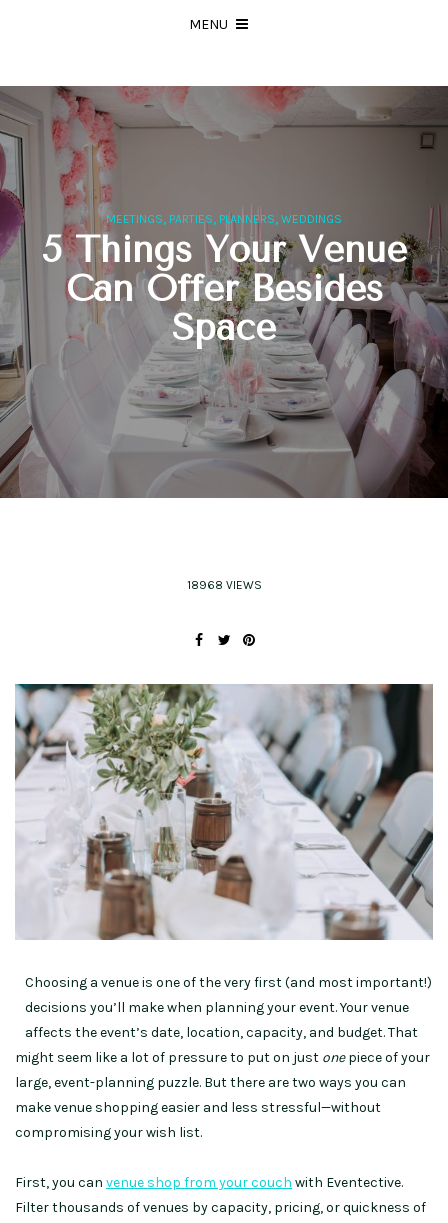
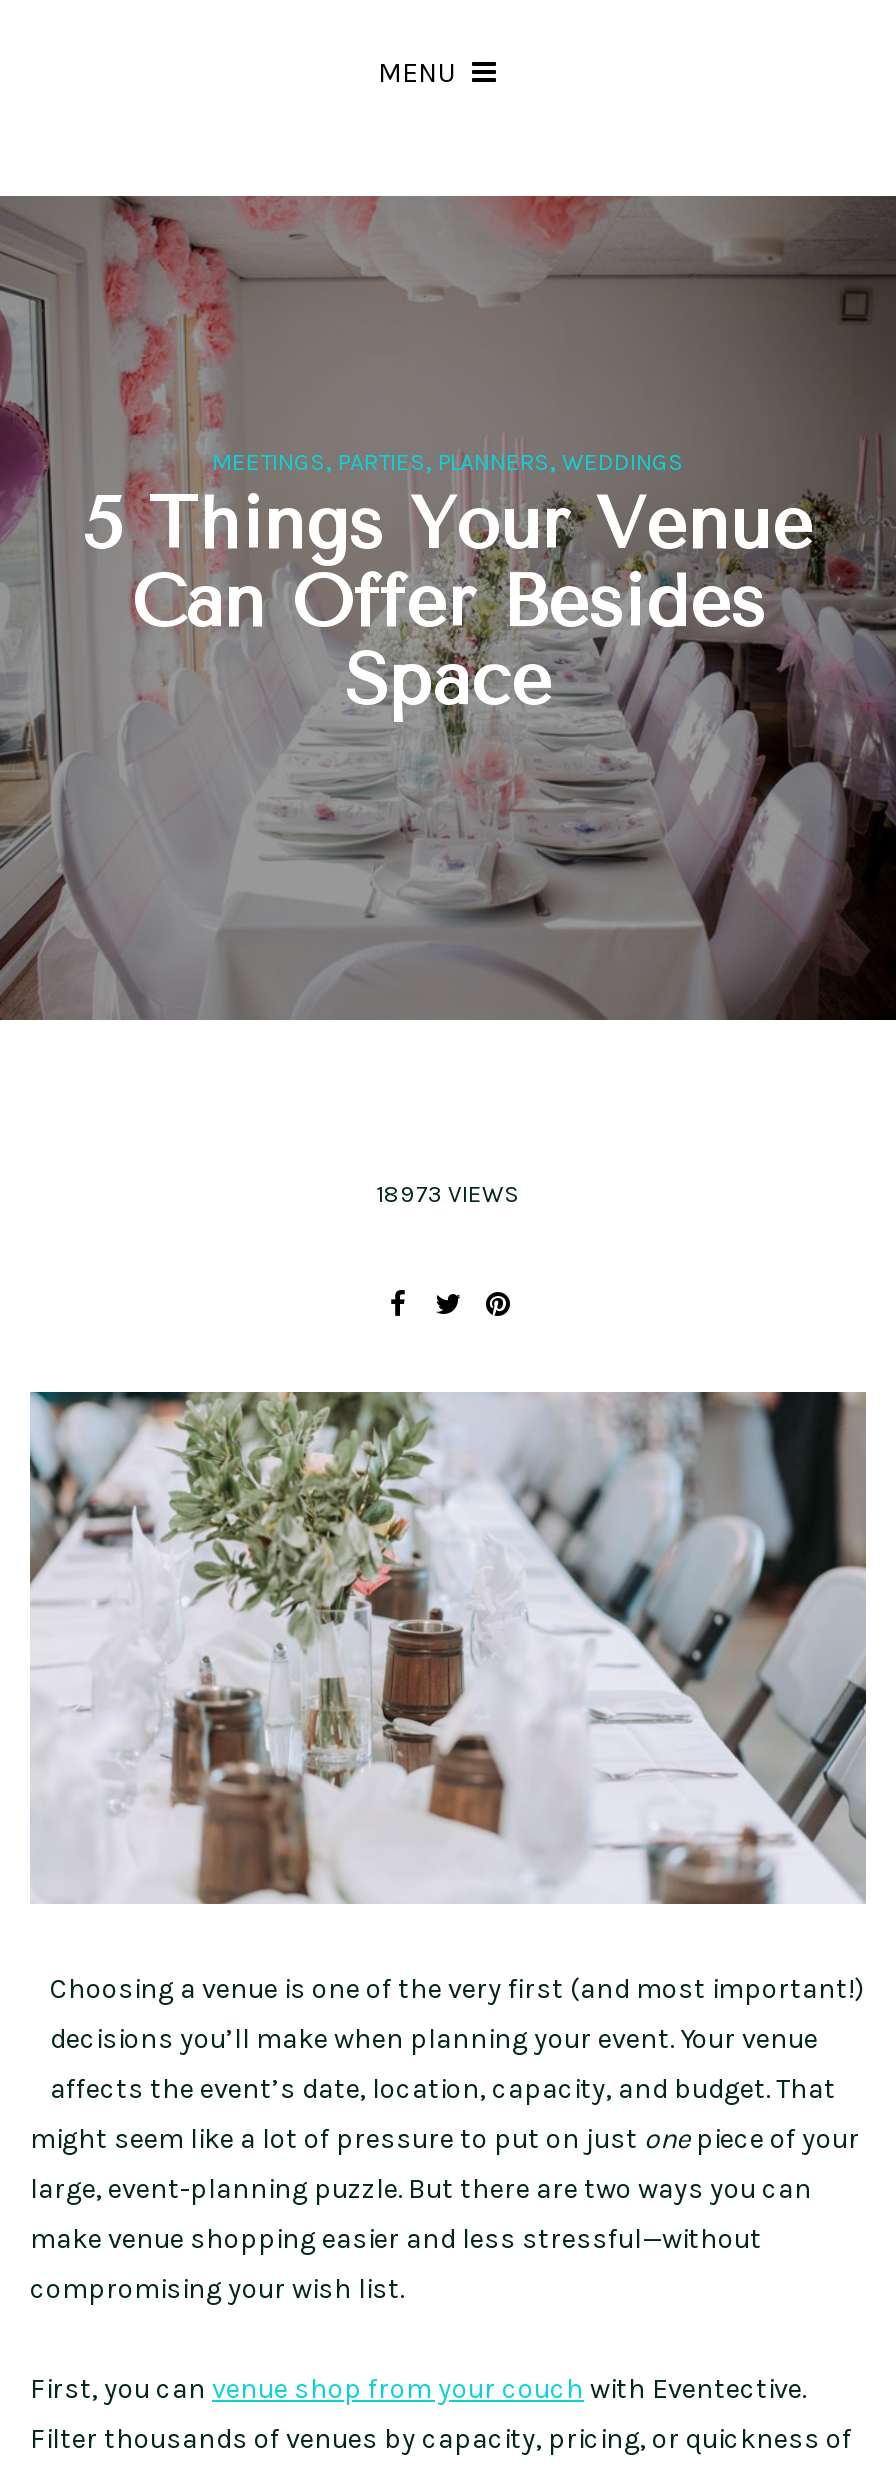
- 18968 VIEWS
+ 18973 VIEWS
